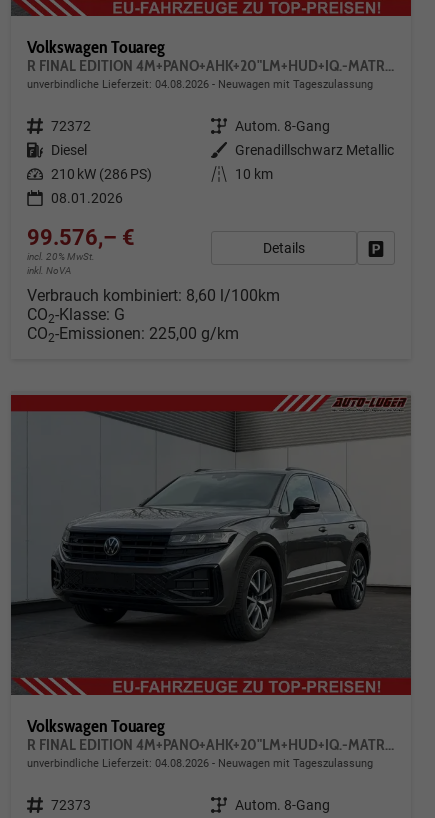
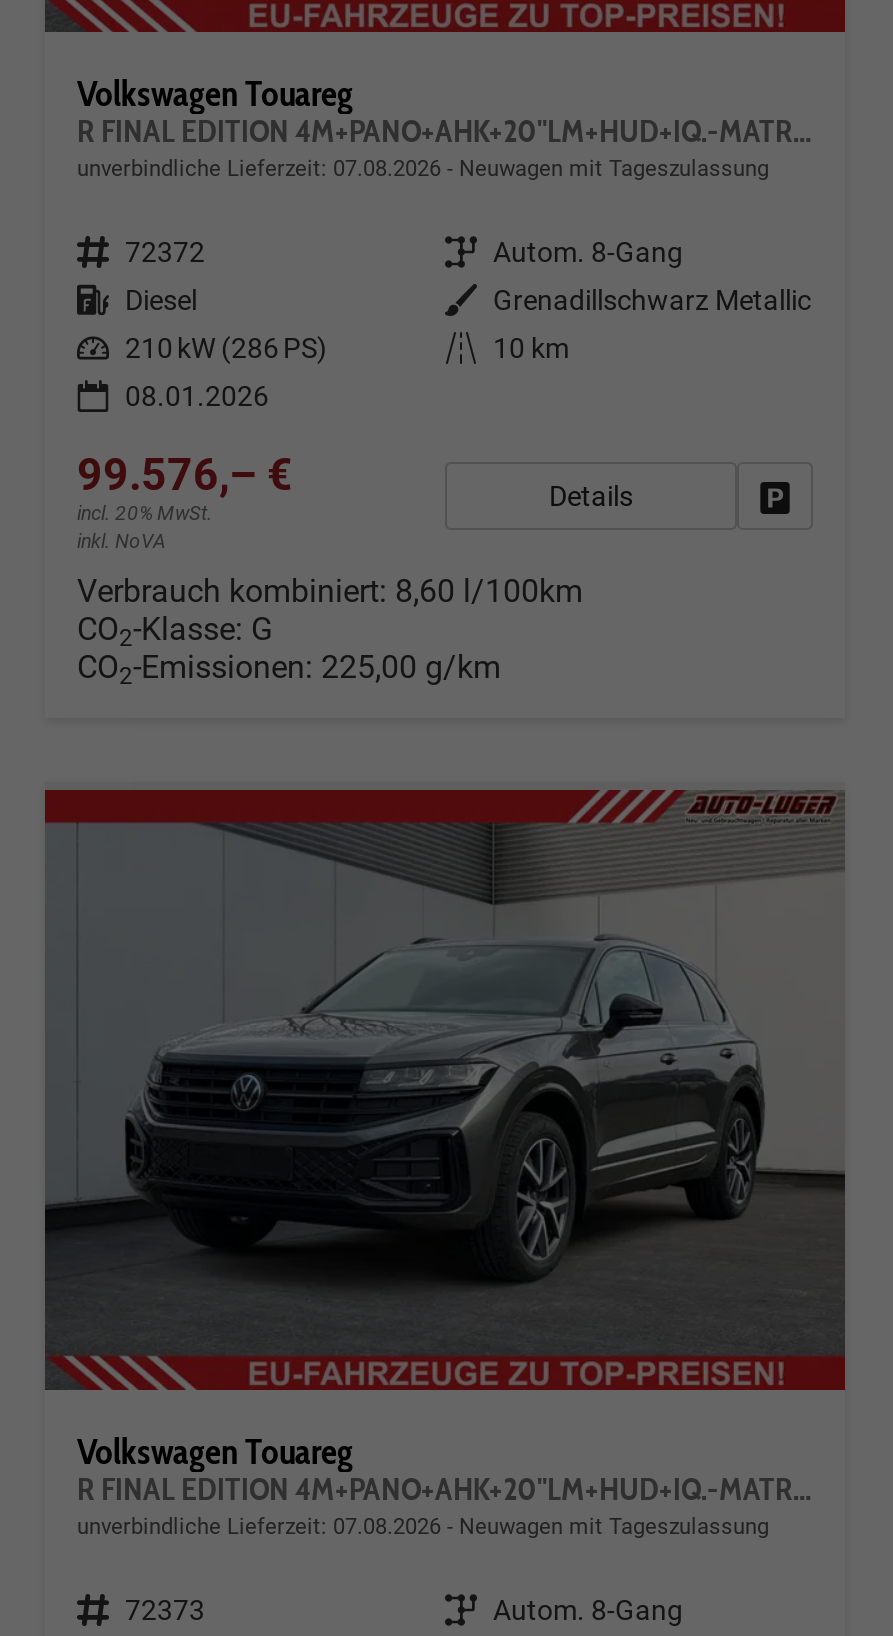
- unverbindliche Lieferzeit: 04.08.2026 Neuwagen mit Tageszulassung
+ unverbindliche Lieferzeit: 07.08.2026 Neuwagen mit Tageszulassung

- unverbindliche Lieferzeit: 04.08.2026 Neuwagen mit Tageszulassung
+ unverbindliche Lieferzeit: 07.08.2026 Neuwagen mit Tageszulassung
